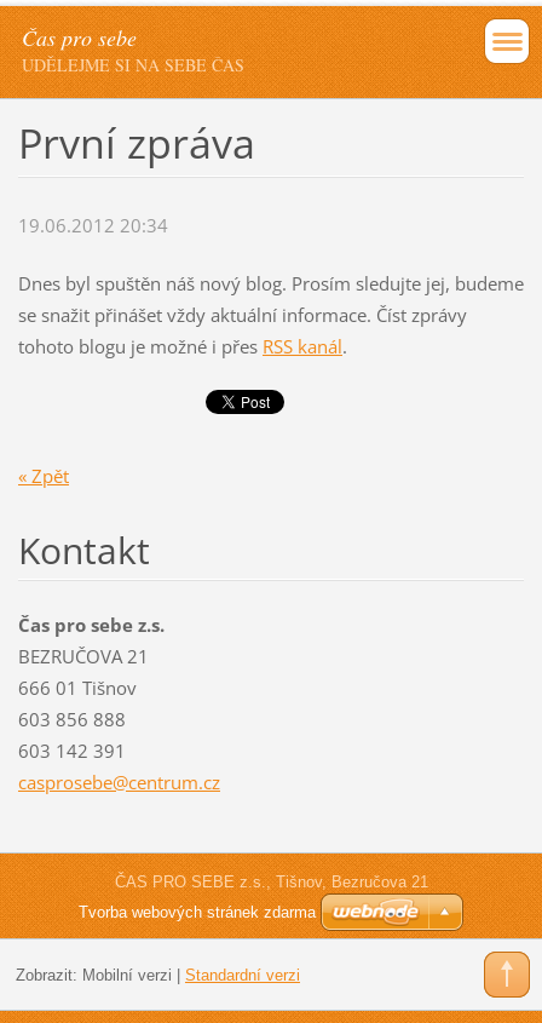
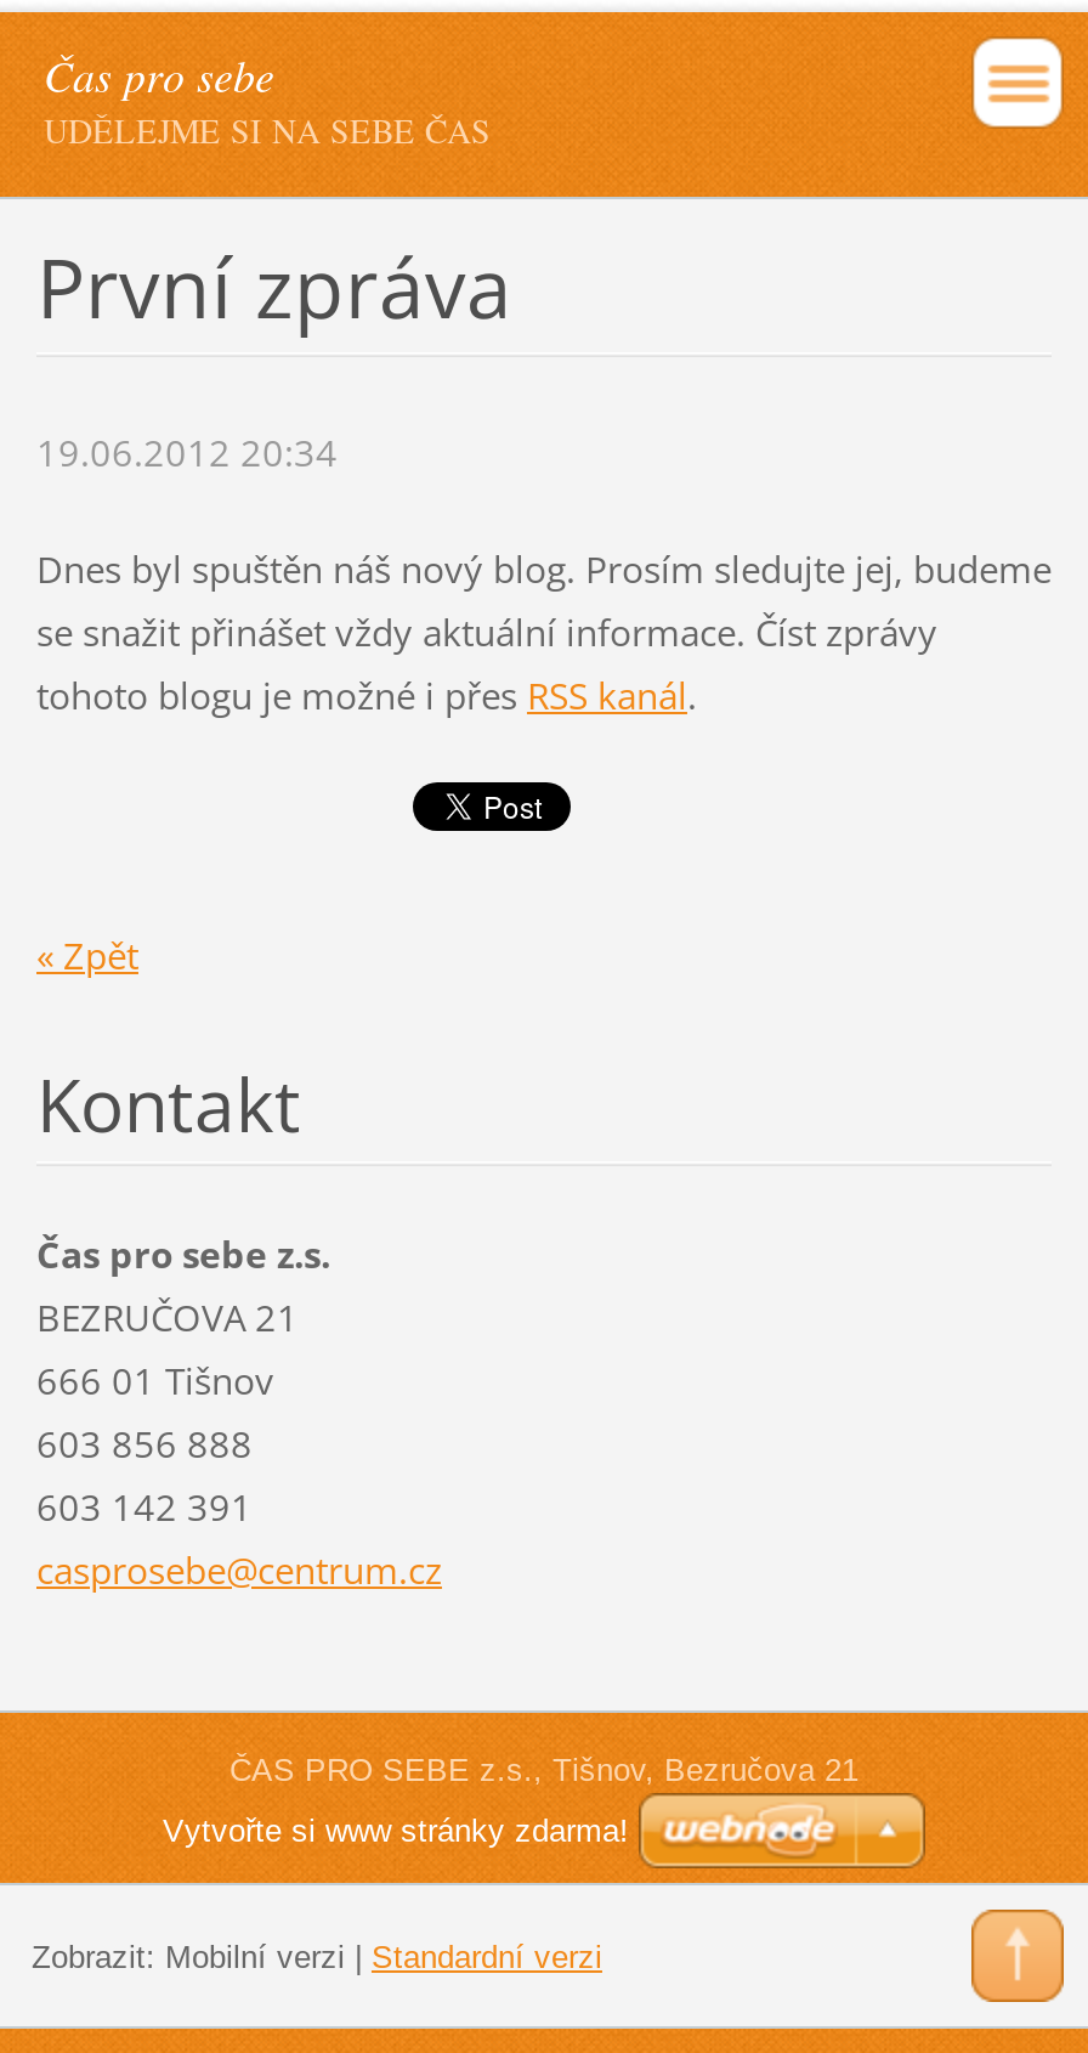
- Tvorba webových stránek zdarma
+ Vytvořte si www stránky zdarma!
